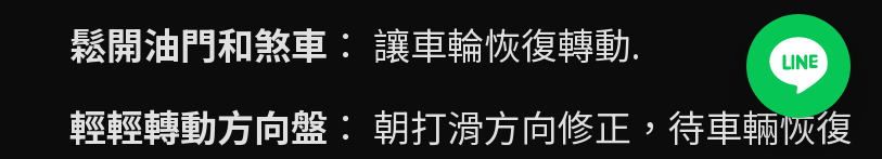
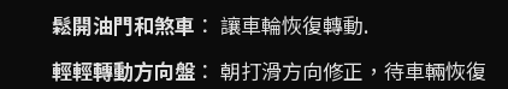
- [image]
